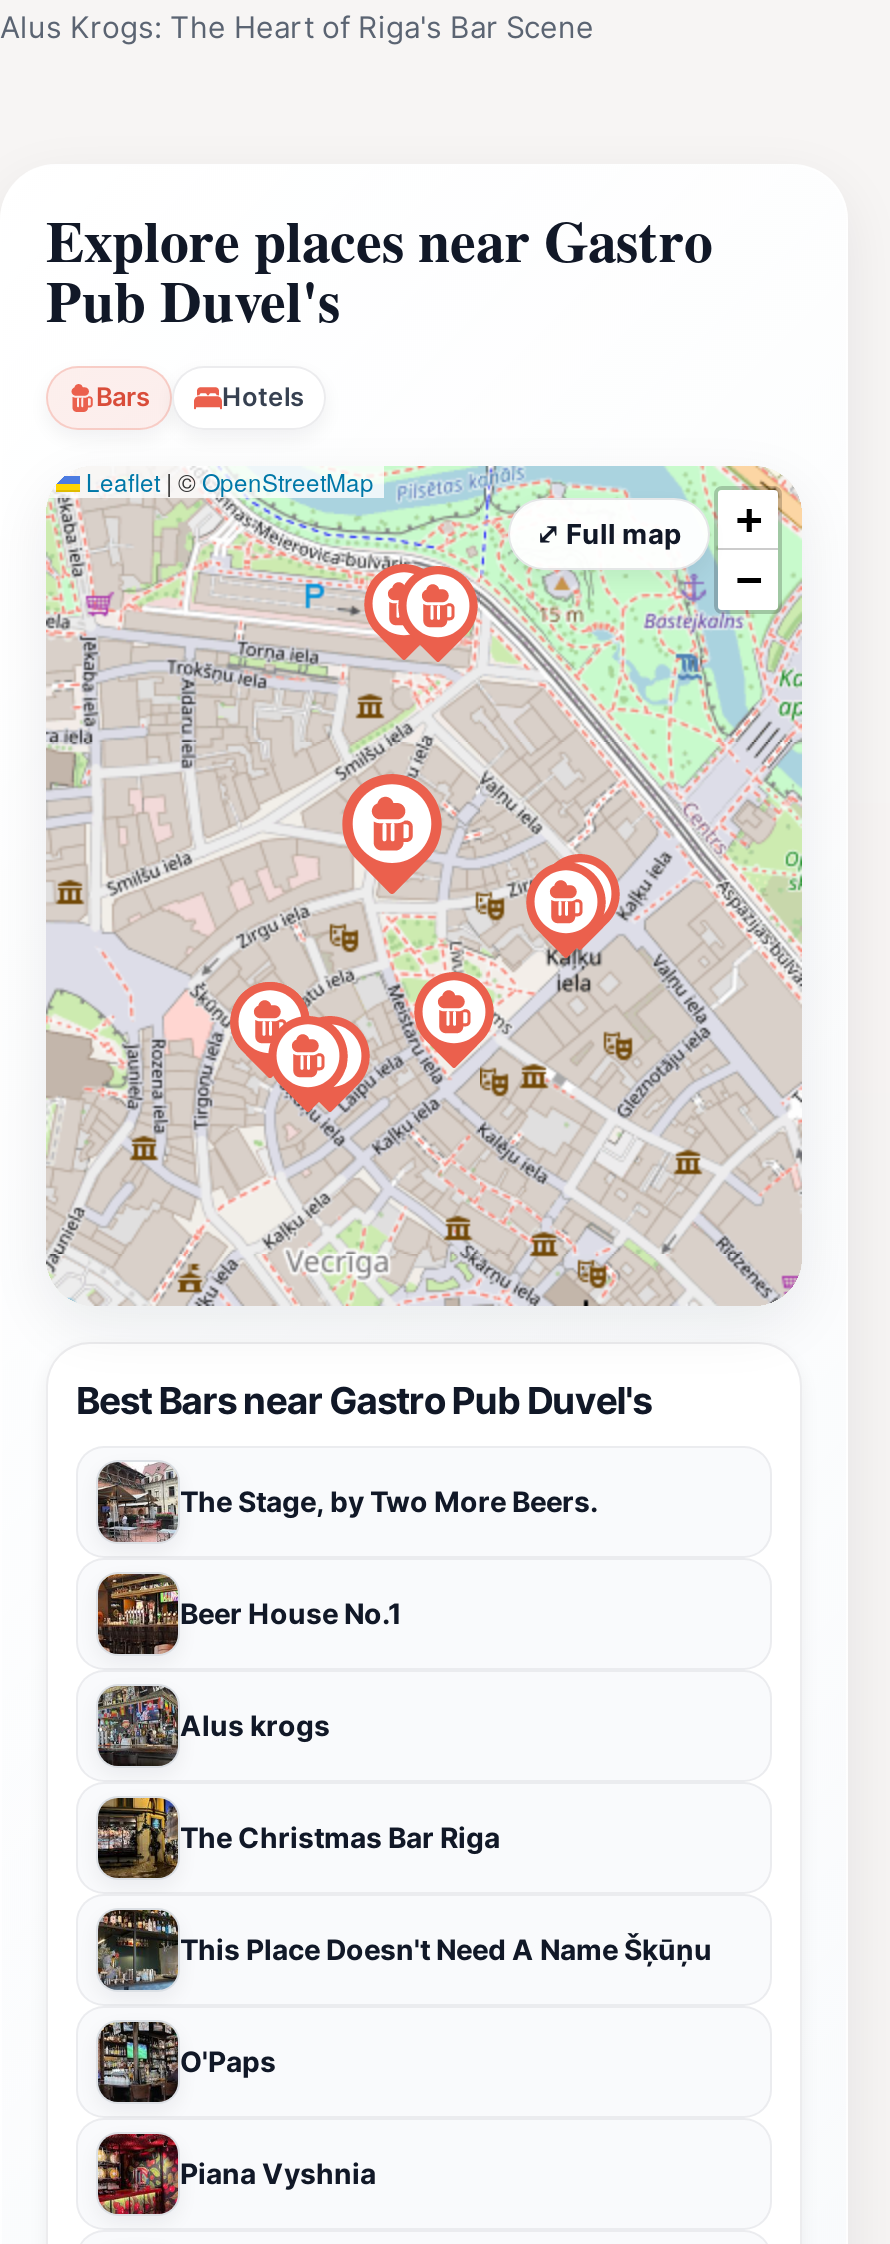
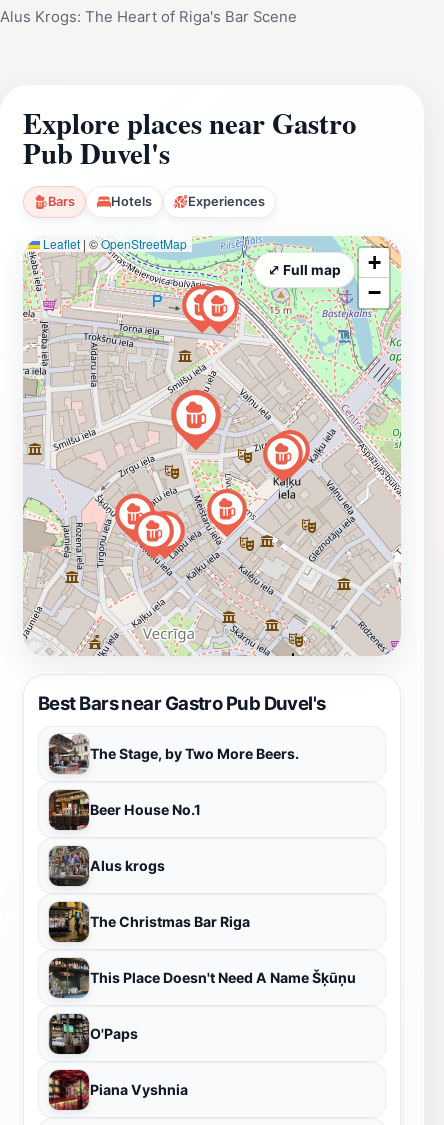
+ Experiences
